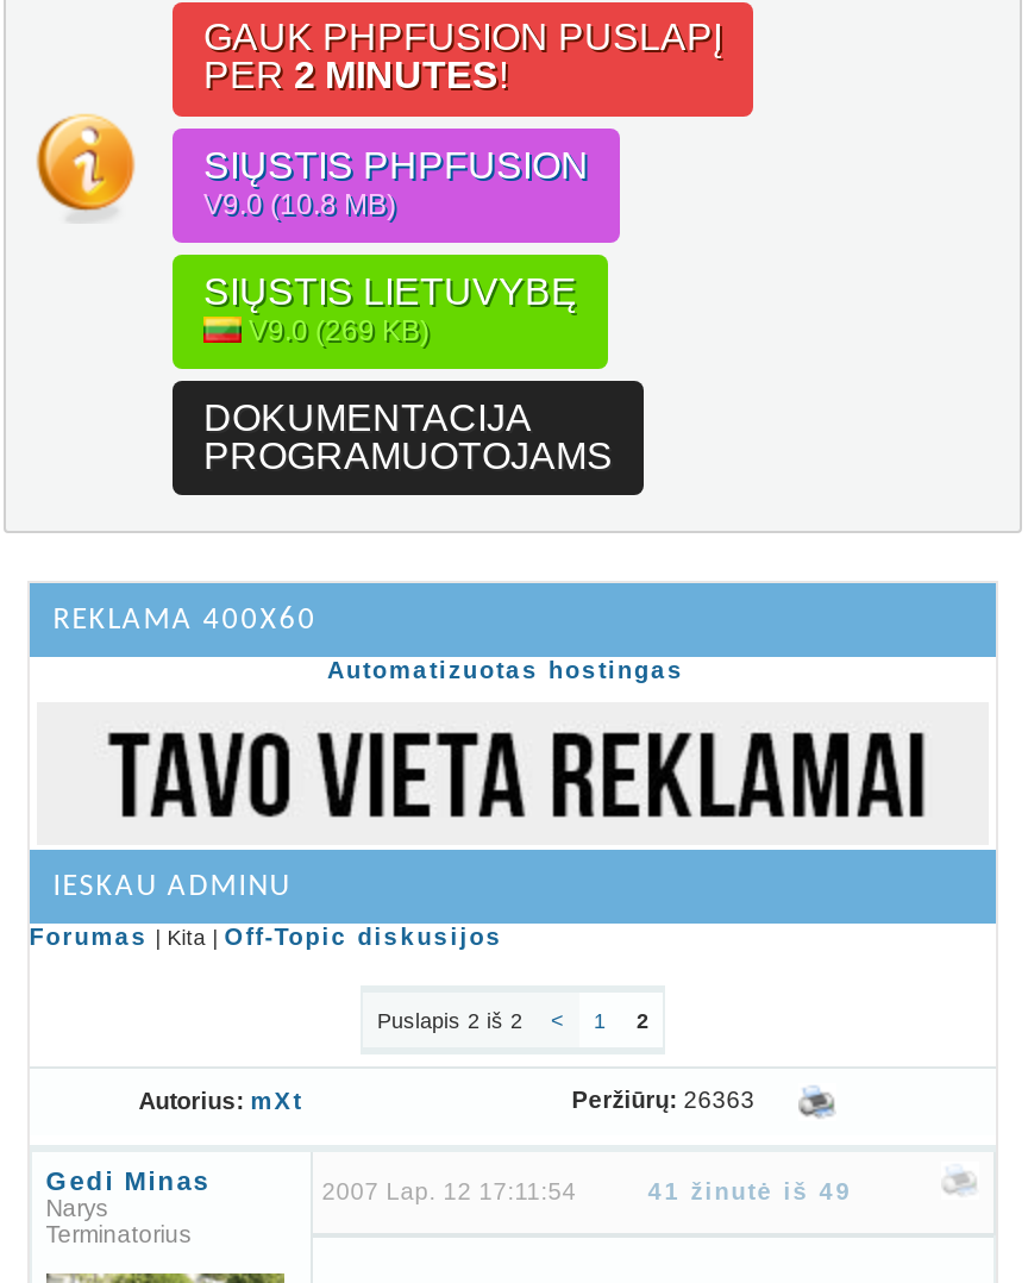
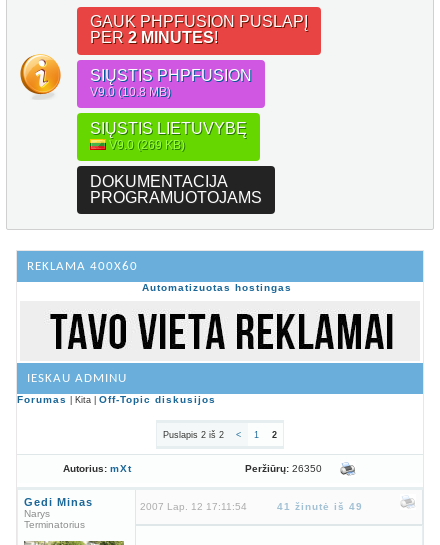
- Peržiūrų: 26363
+ Peržiūrų: 26350
